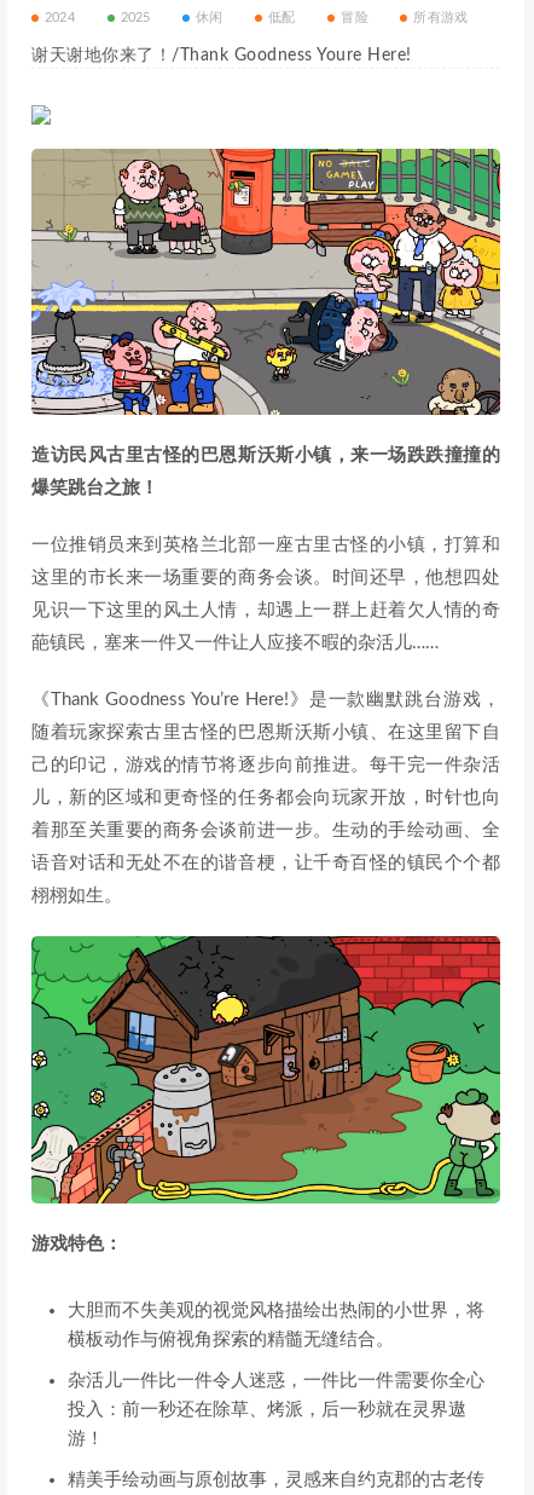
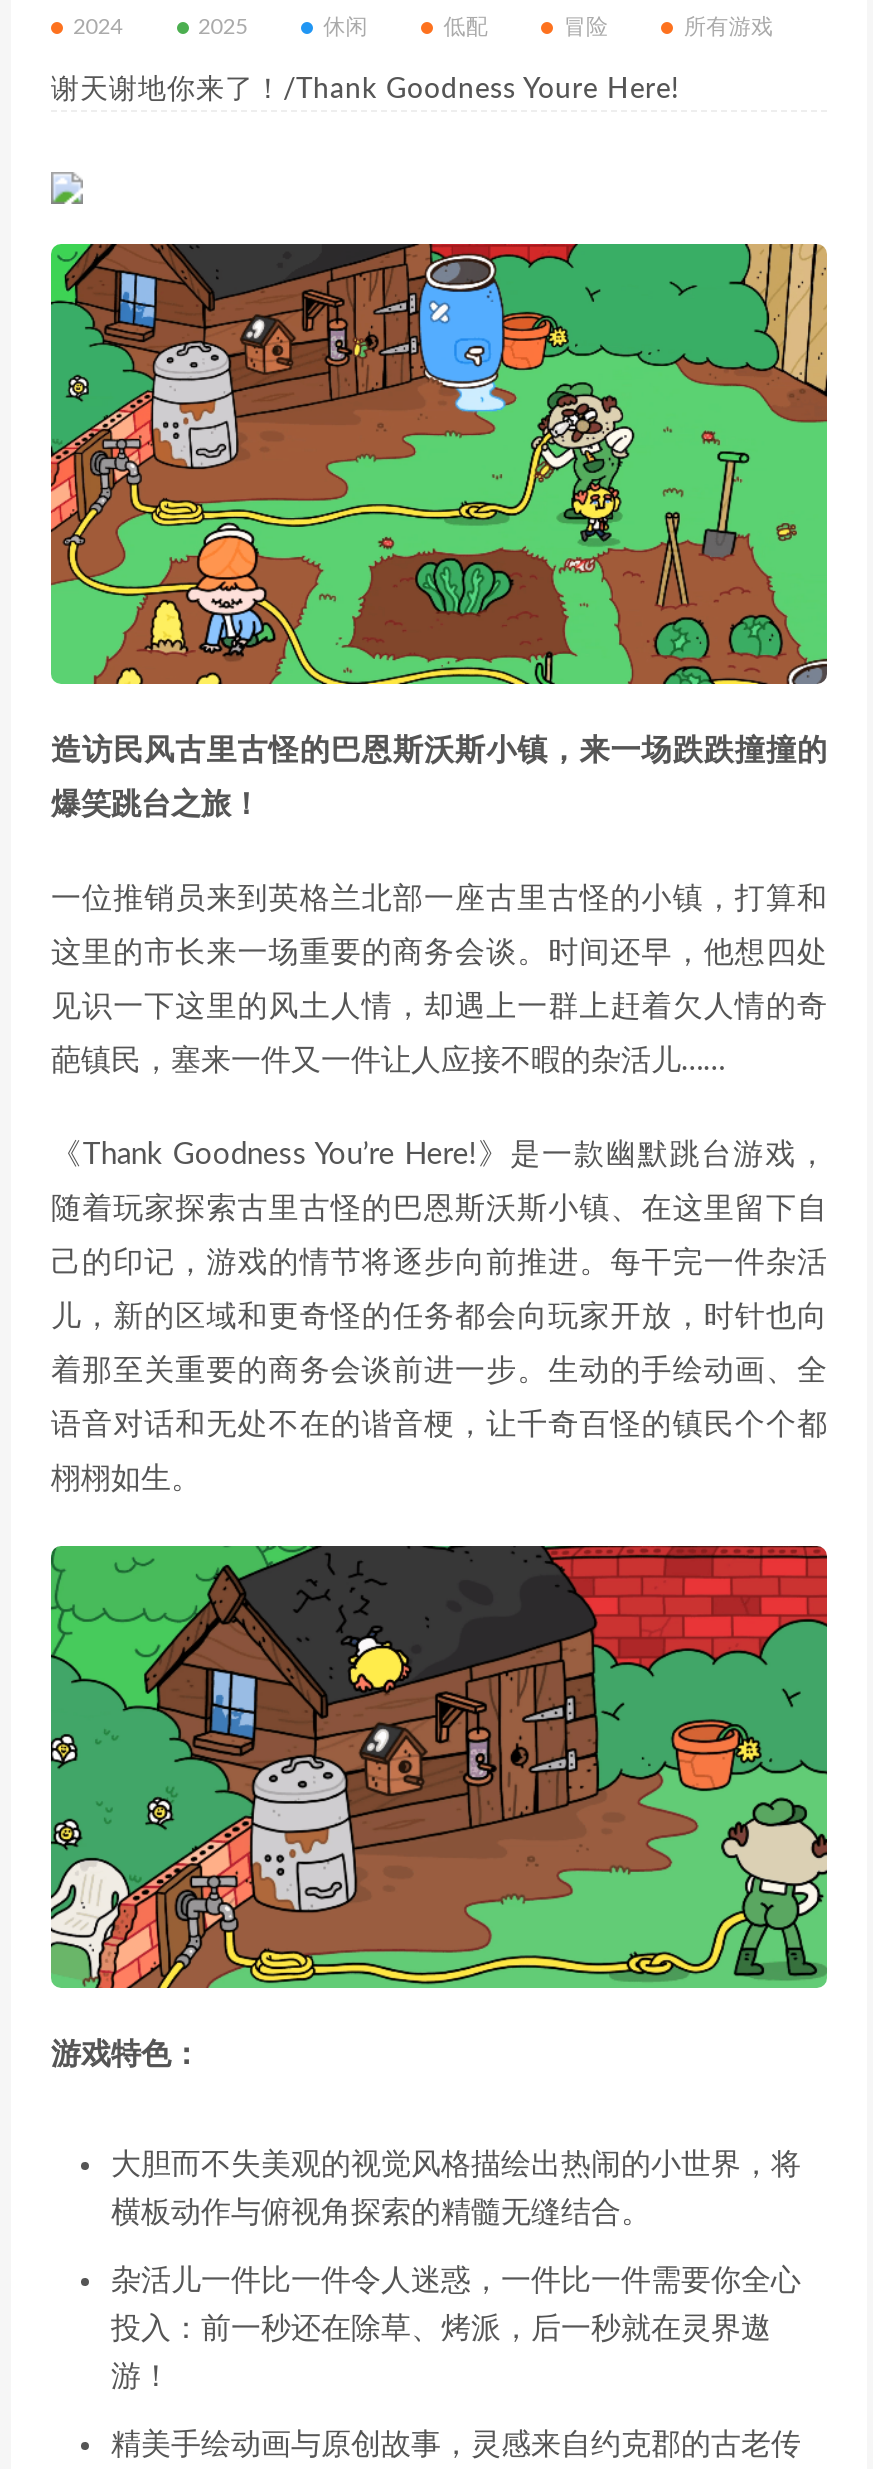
- [image]
+ [image]
